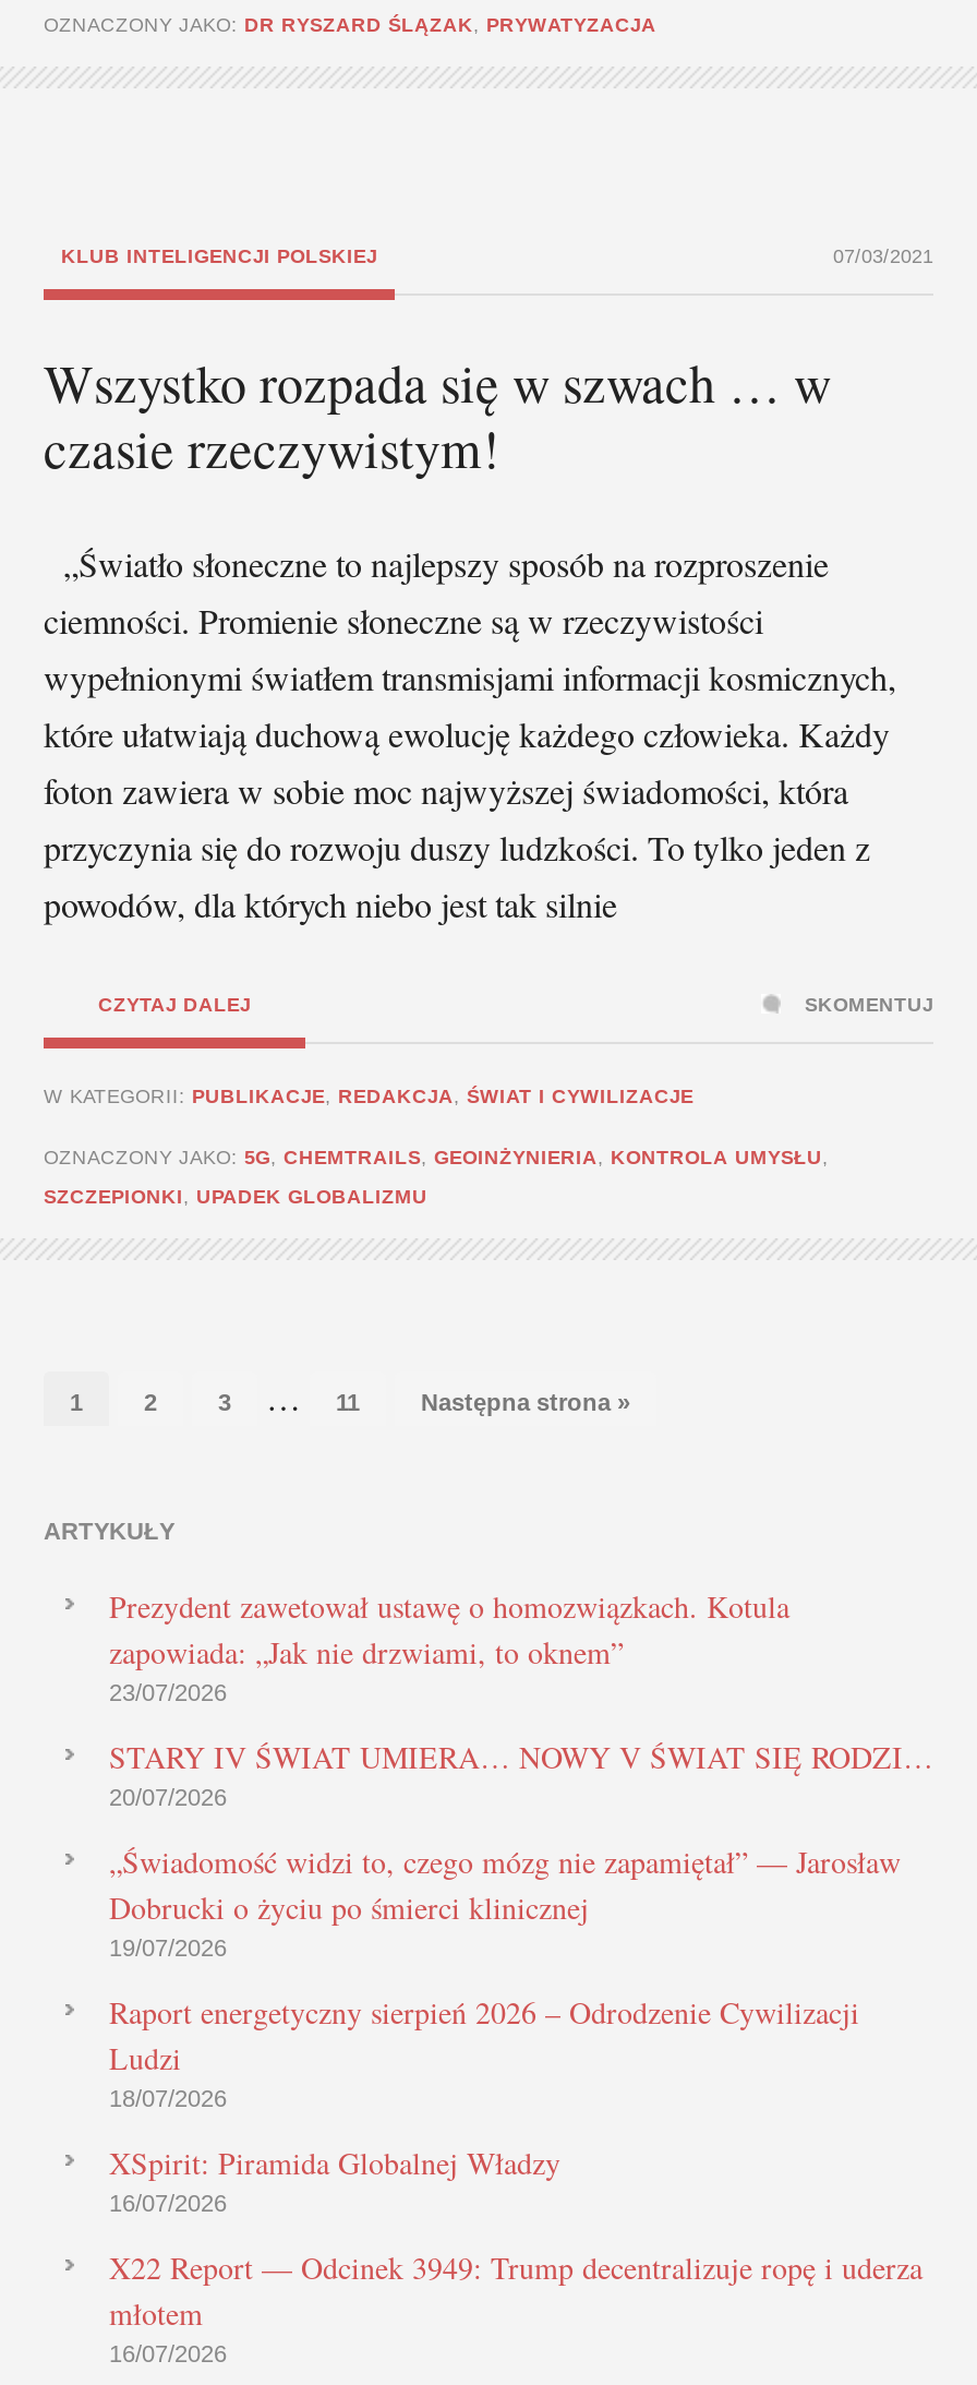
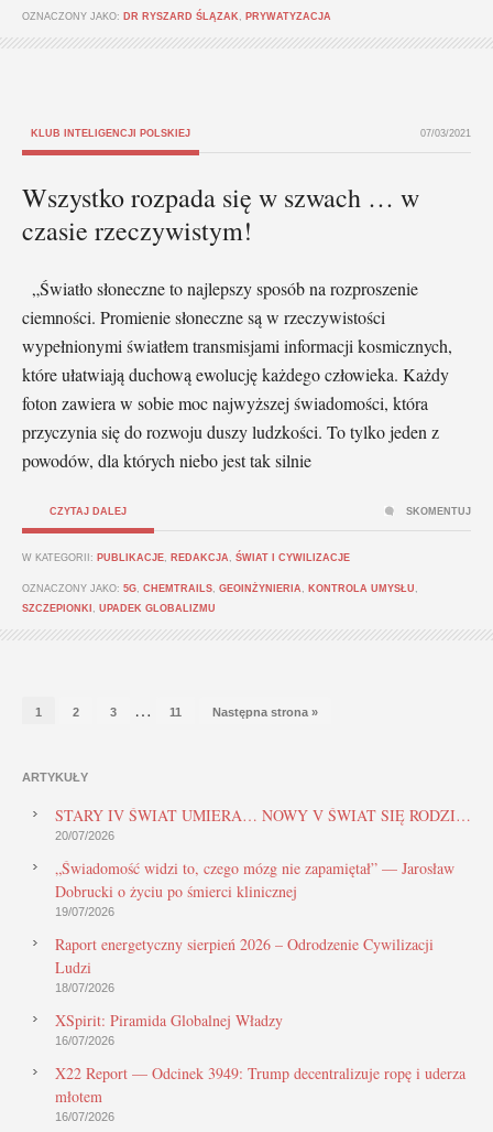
- Prezydent zawetował ustawę o homozwiązkach. Kotula
- zapowiada: „Jak nie drzwiami, to oknem”
- 23/07/2026
